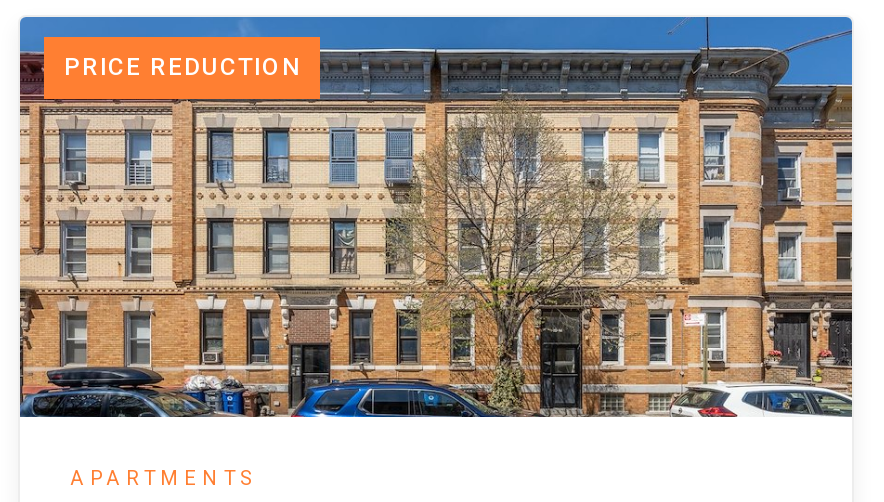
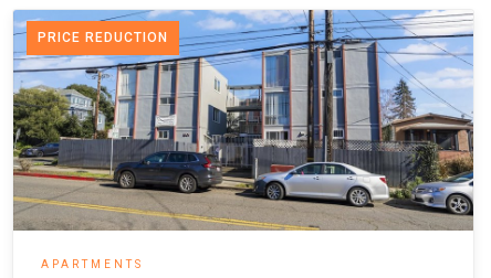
- [image]
+ [image]
